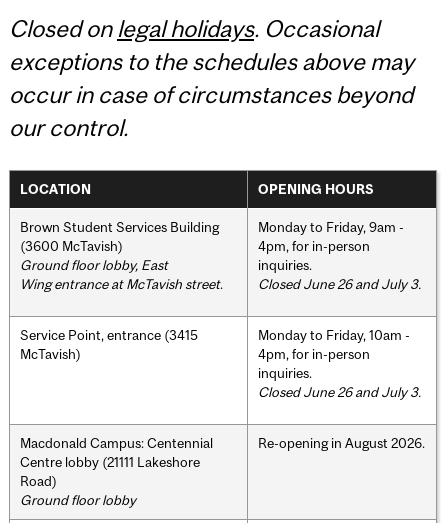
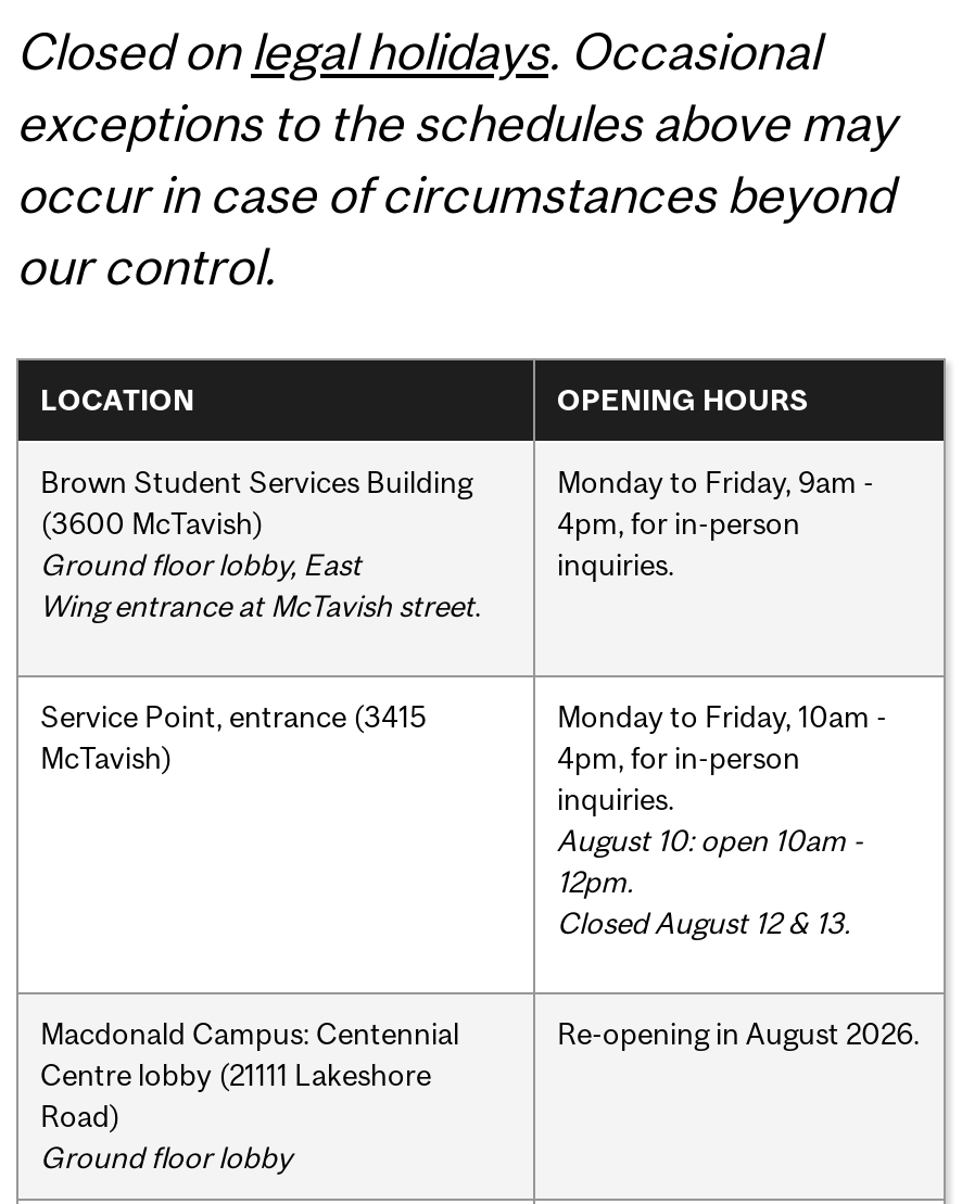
- Closed June 26 and July 3.

- Closed June 26 and July 3.
+ August 10: open 10am -
+ 12pm.
+ Closed August 12 & 13.
